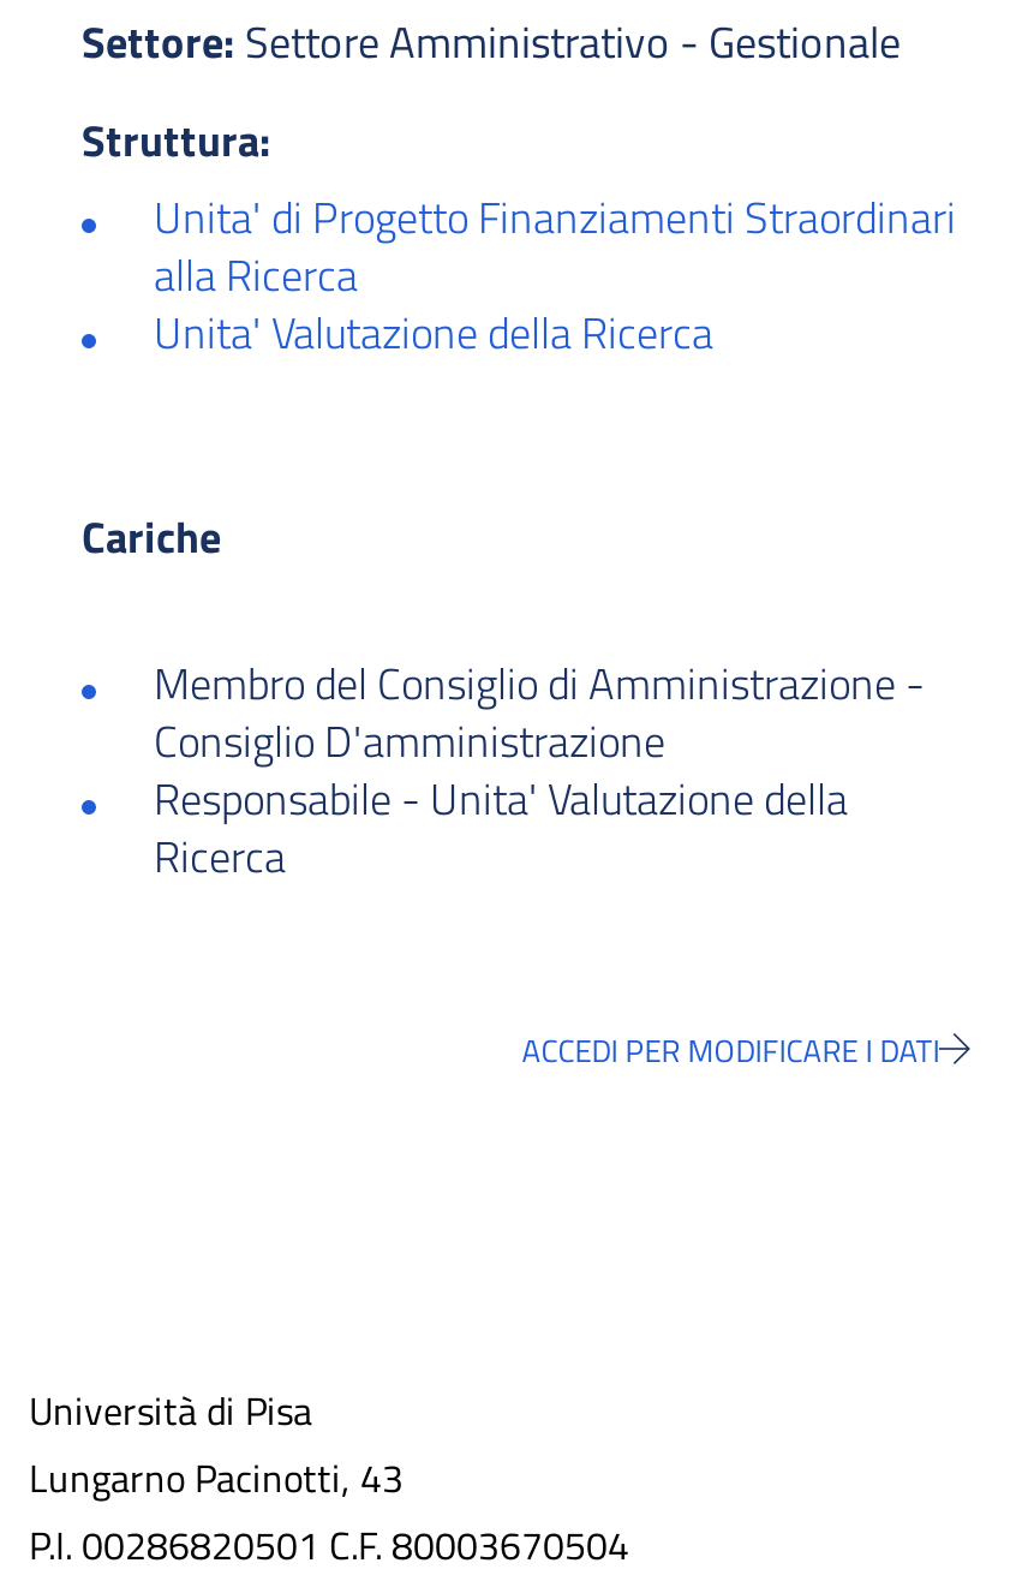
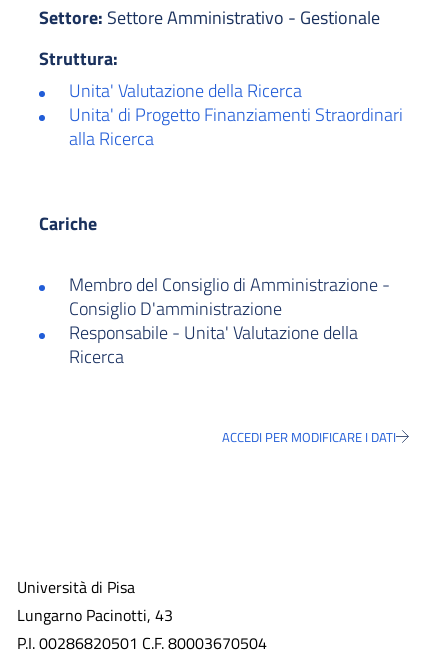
moved down: Unita' di Progetto Finanziamenti Straordinari | alla Ricerca

moved up: Unita' Valutazione della Ricerca
